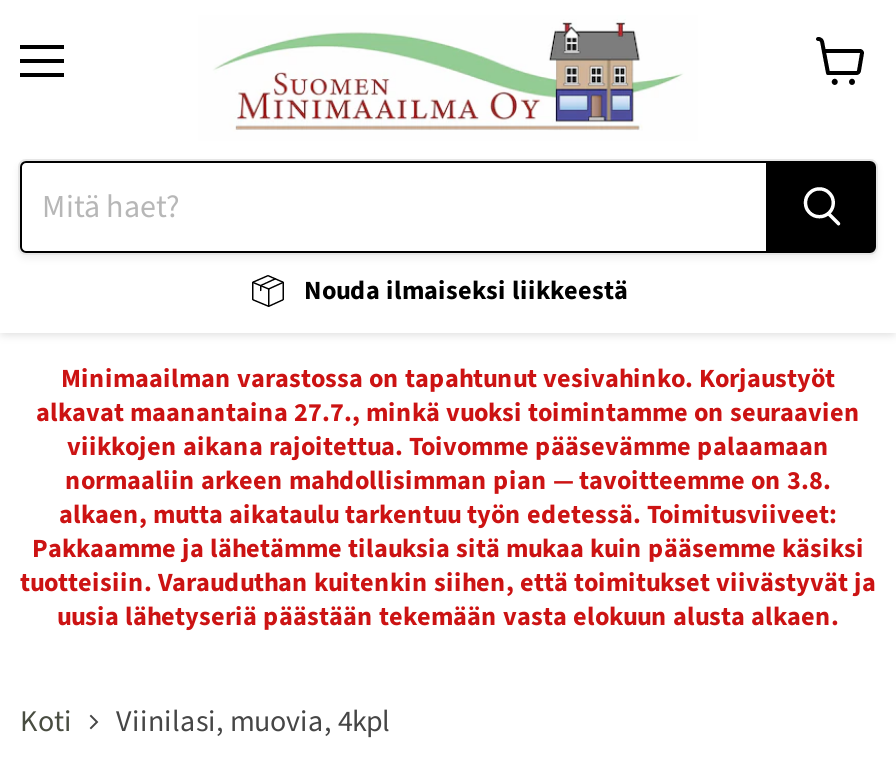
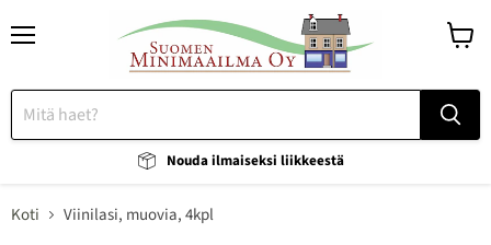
- Minimaailman varastossa on tapahtunut vesivahinko. Korjaustyöt
- alkavat maanantaina 27.7., minkä vuoksi toimintamme on seuraavien
- viikkojen aikana rajoitettua. Toivomme pääsevämme palaamaan
- normaaliin arkeen mahdollisimman pian — tavoitteemme on 3.8.
- alkaen, mutta aikataulu tarkentuu työn edetessä. Toimitusviiveet:
- Pakkaamme ja lähetämme tilauksia sitä mukaa kuin pääsemme käsiksi
- tuotteisiin. Varauduthan kuitenkin siihen, että toimitukset viivästyvät ja
- uusia lähetyseriä päästään tekemään vasta elokuun alusta alkaen.
